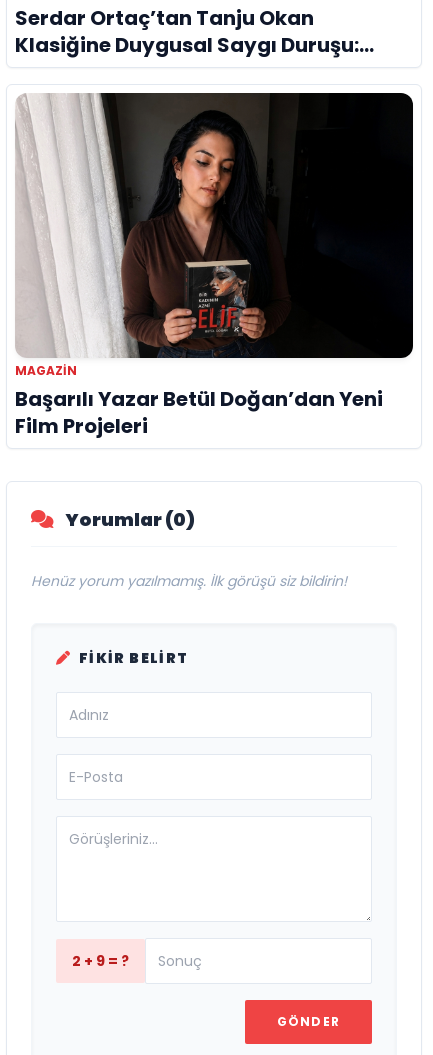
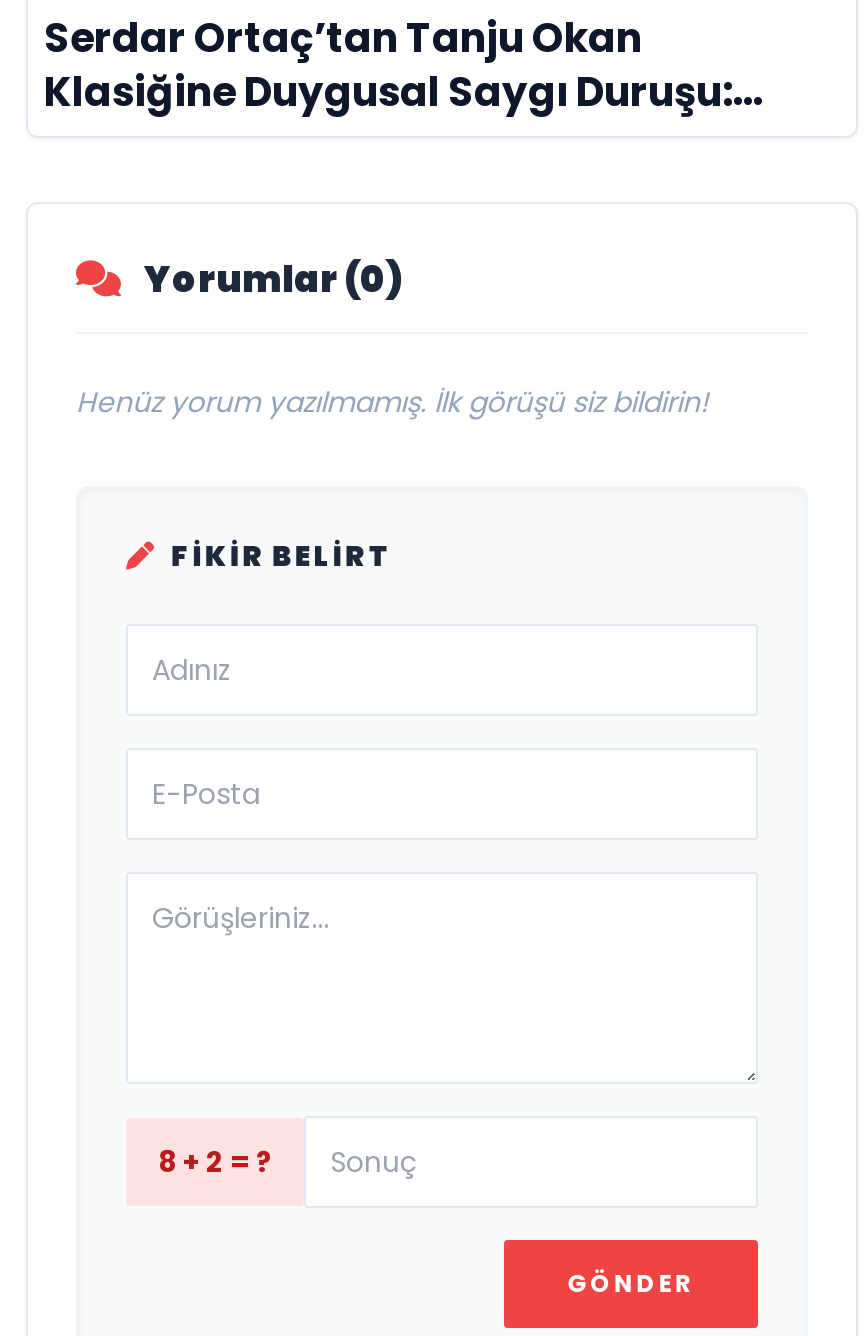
- [image]
- MAGAZIN
- Başarılı Yazar Betül Doğan’dan Yeni
- Film Projeleri

- 2 + 9 = ?
+ 8 + 2 = ?
